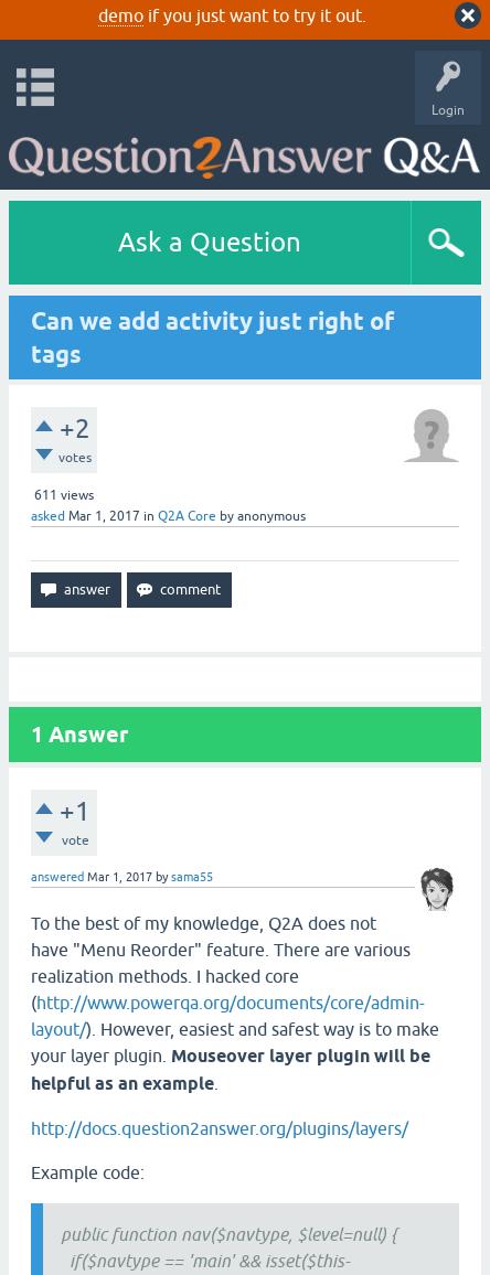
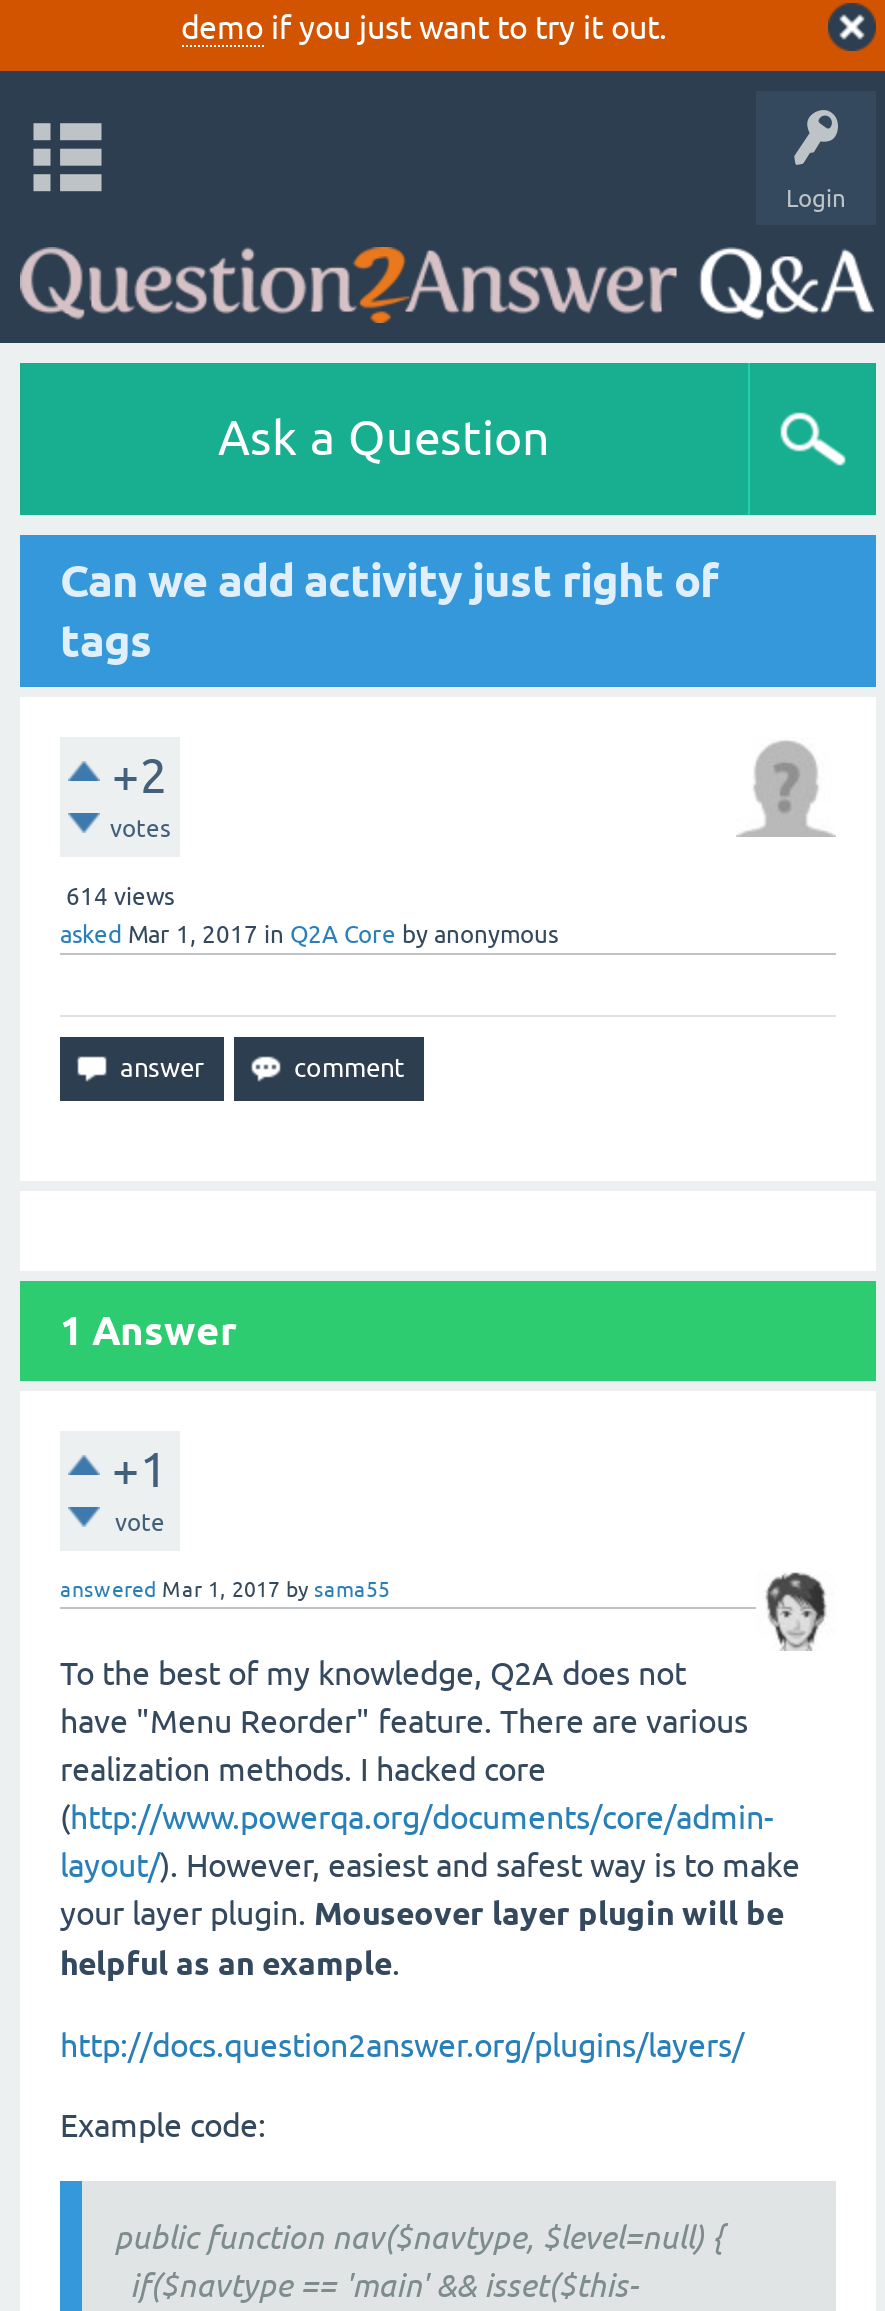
- 611 views
+ 614 views
